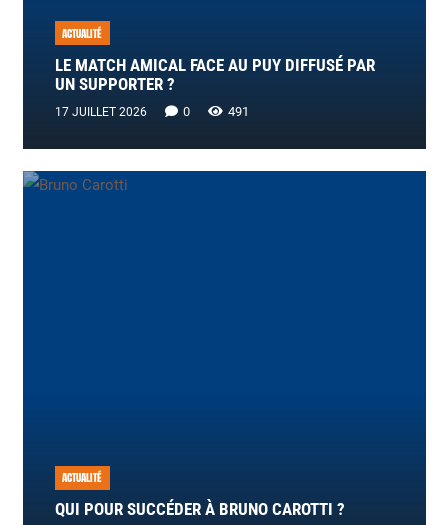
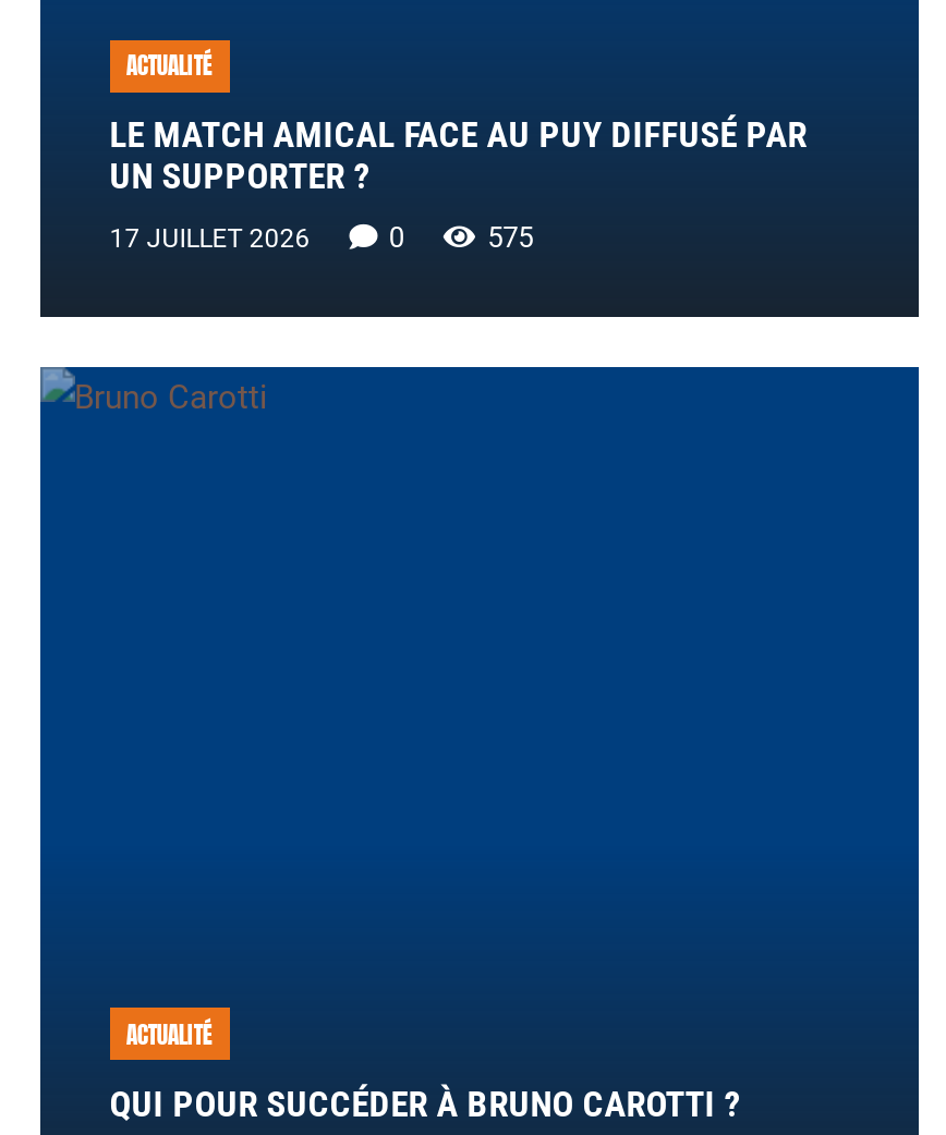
- 491
+ 575
